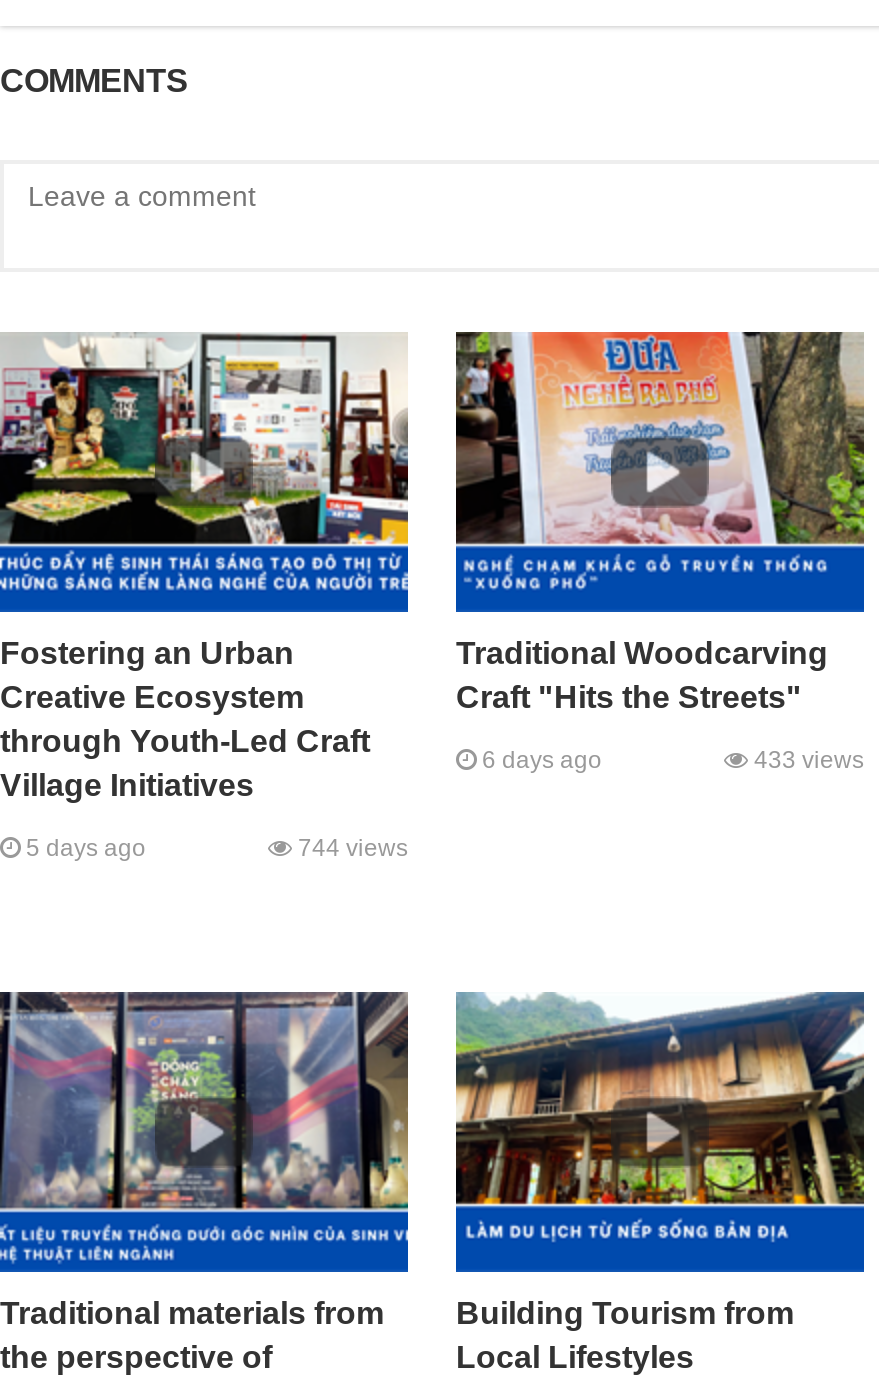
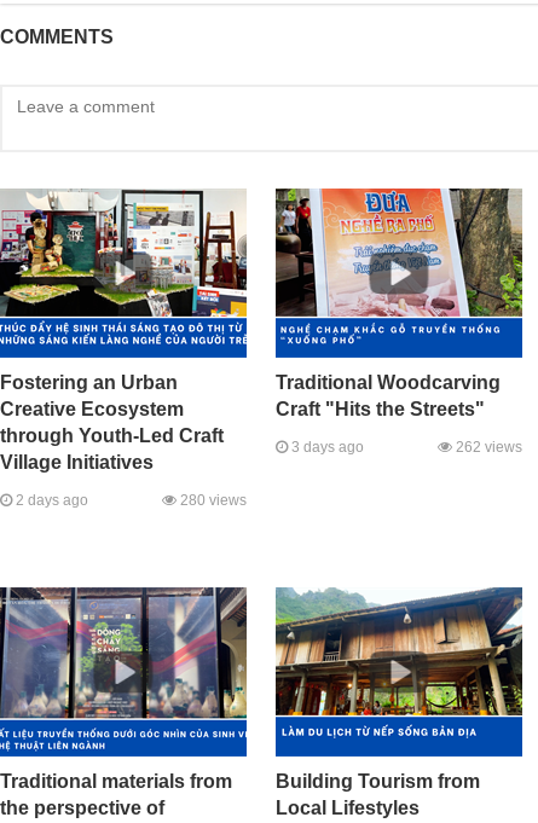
- 6 days ago
+ 3 days ago

- 433 views
+ 262 views

- 5 days ago
+ 2 days ago

- 744 views
+ 280 views
